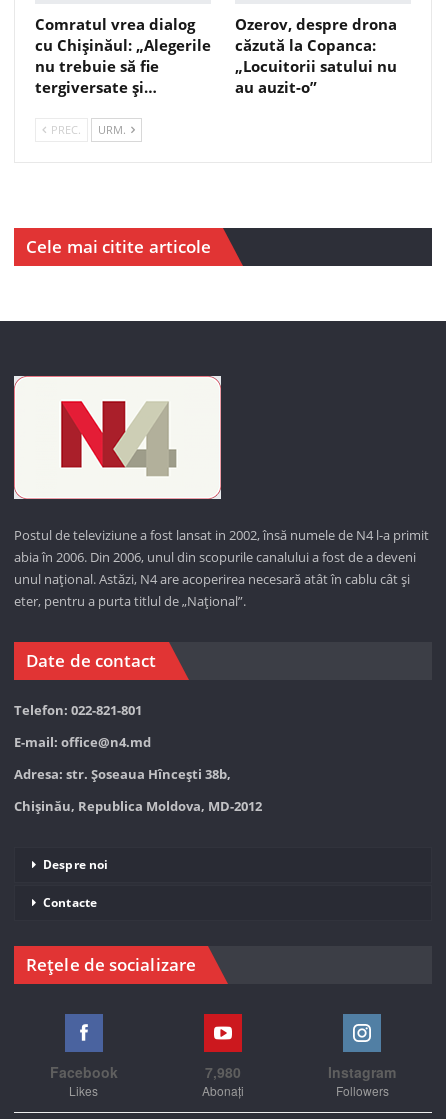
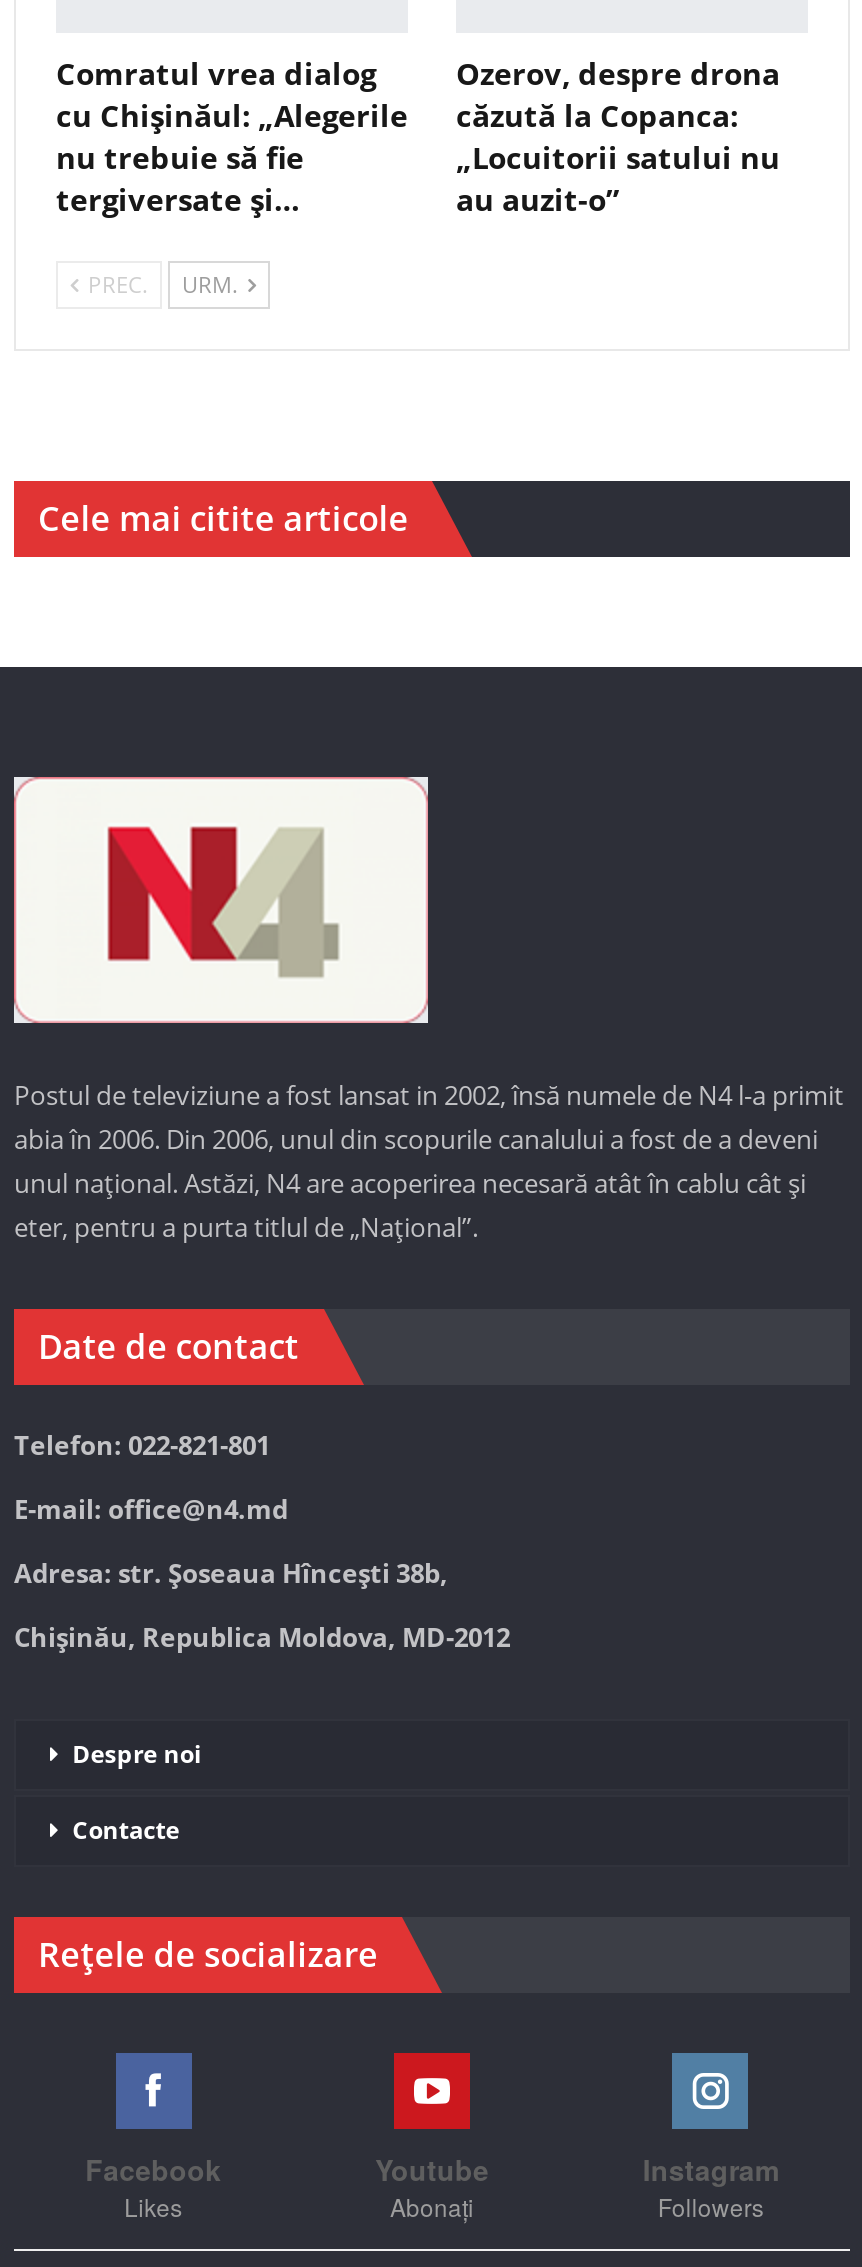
- 7,980
+ Youtube
